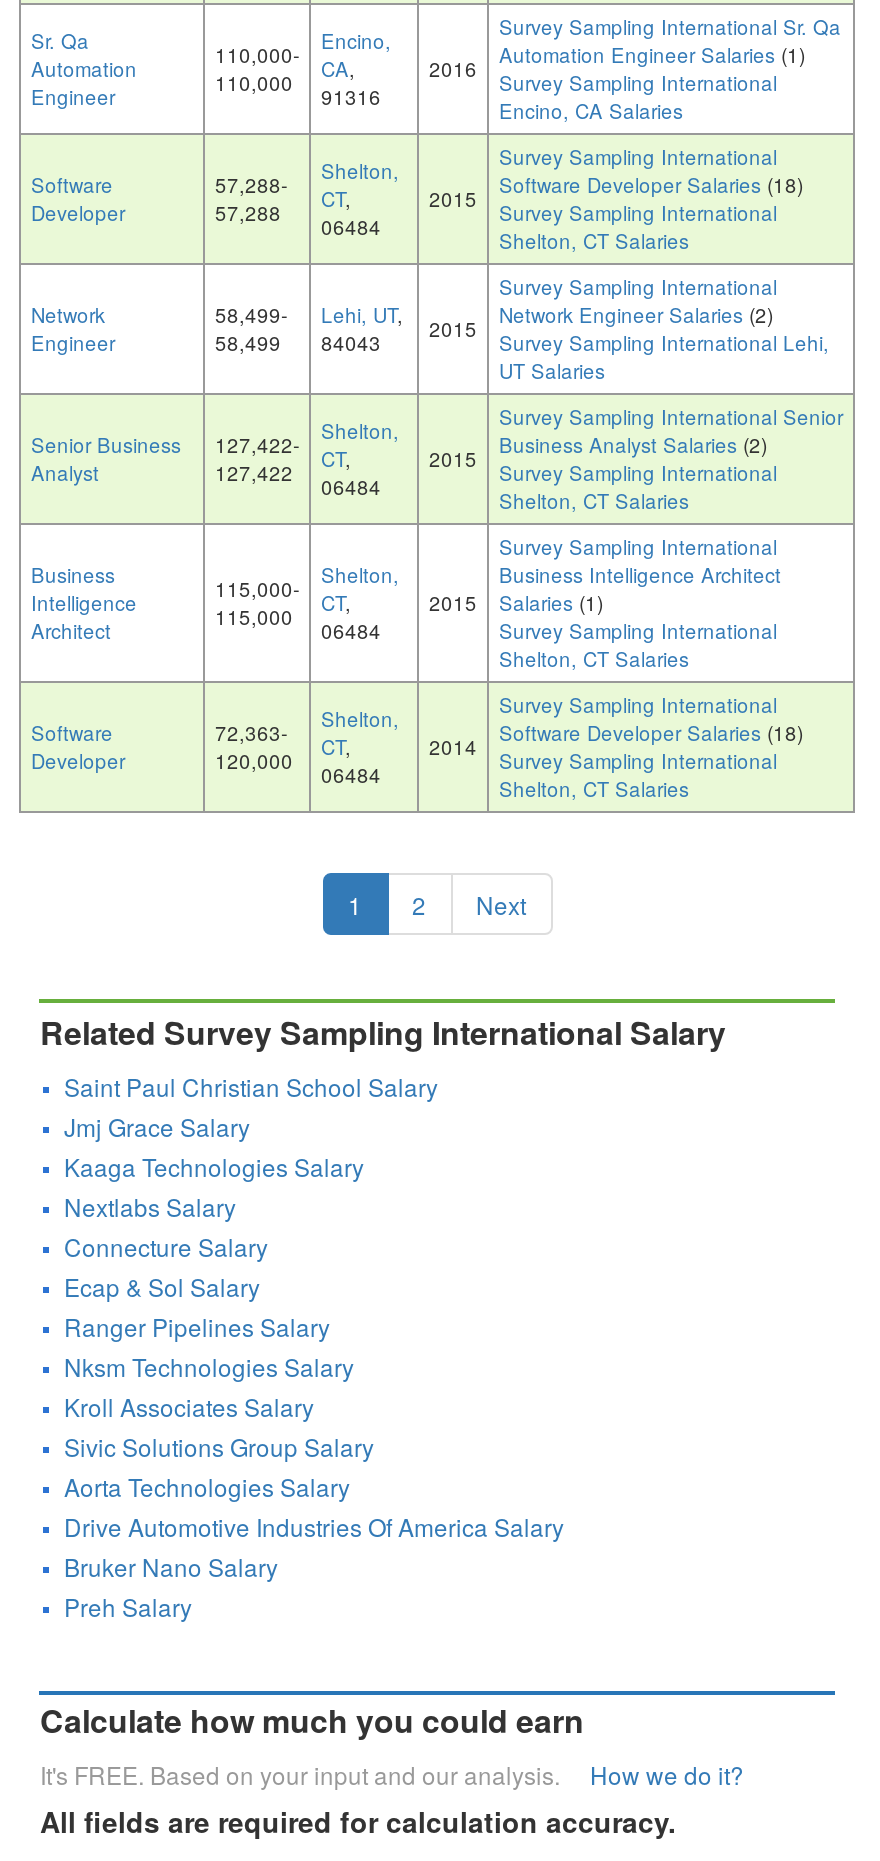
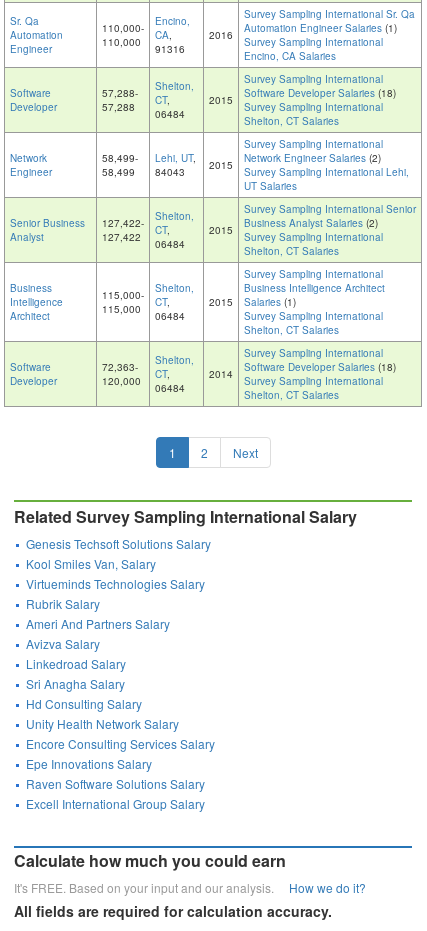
- Saint Paul Christian School Salary
- Jmj Grace Salary
- Kaaga Technologies Salary
- Nextlabs Salary
- Connecture Salary
- Ecap & Sol Salary
- Ranger Pipelines Salary
- Nksm Technologies Salary
- Kroll Associates Salary
- Sivic Solutions Group Salary
- Aorta Technologies Salary
- Drive Automotive Industries Of America Salary
- Bruker Nano Salary
- Preh Salary
+ Genesis Techsoft Solutions Salary
+ Kool Smiles Van, Salary
+ Virtueminds Technologies Salary
+ Rubrik Salary
+ Ameri And Partners Salary
+ Avizva Salary
+ Linkedroad Salary
+ Sri Anagha Salary
+ Hd Consulting Salary
+ Unity Health Network Salary
+ Encore Consulting Services Salary
+ Epe Innovations Salary
+ Raven Software Solutions Salary
+ Excell International Group Salary
